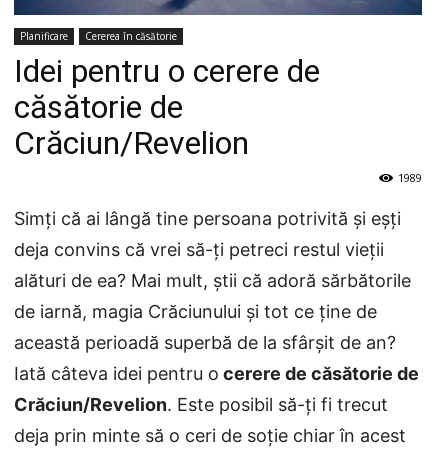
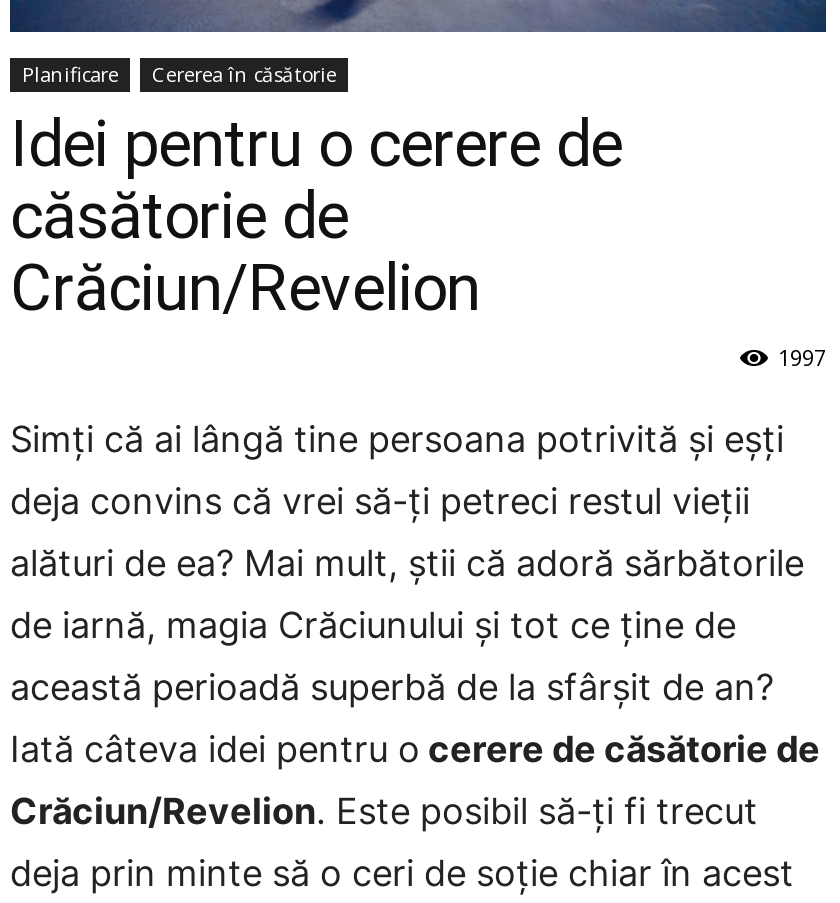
- 1989
+ 1997
